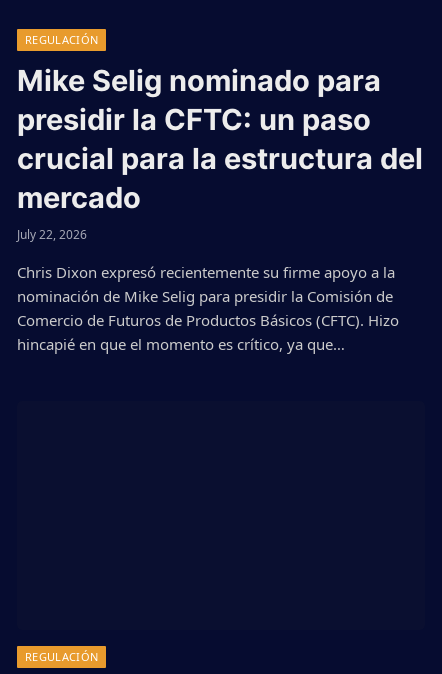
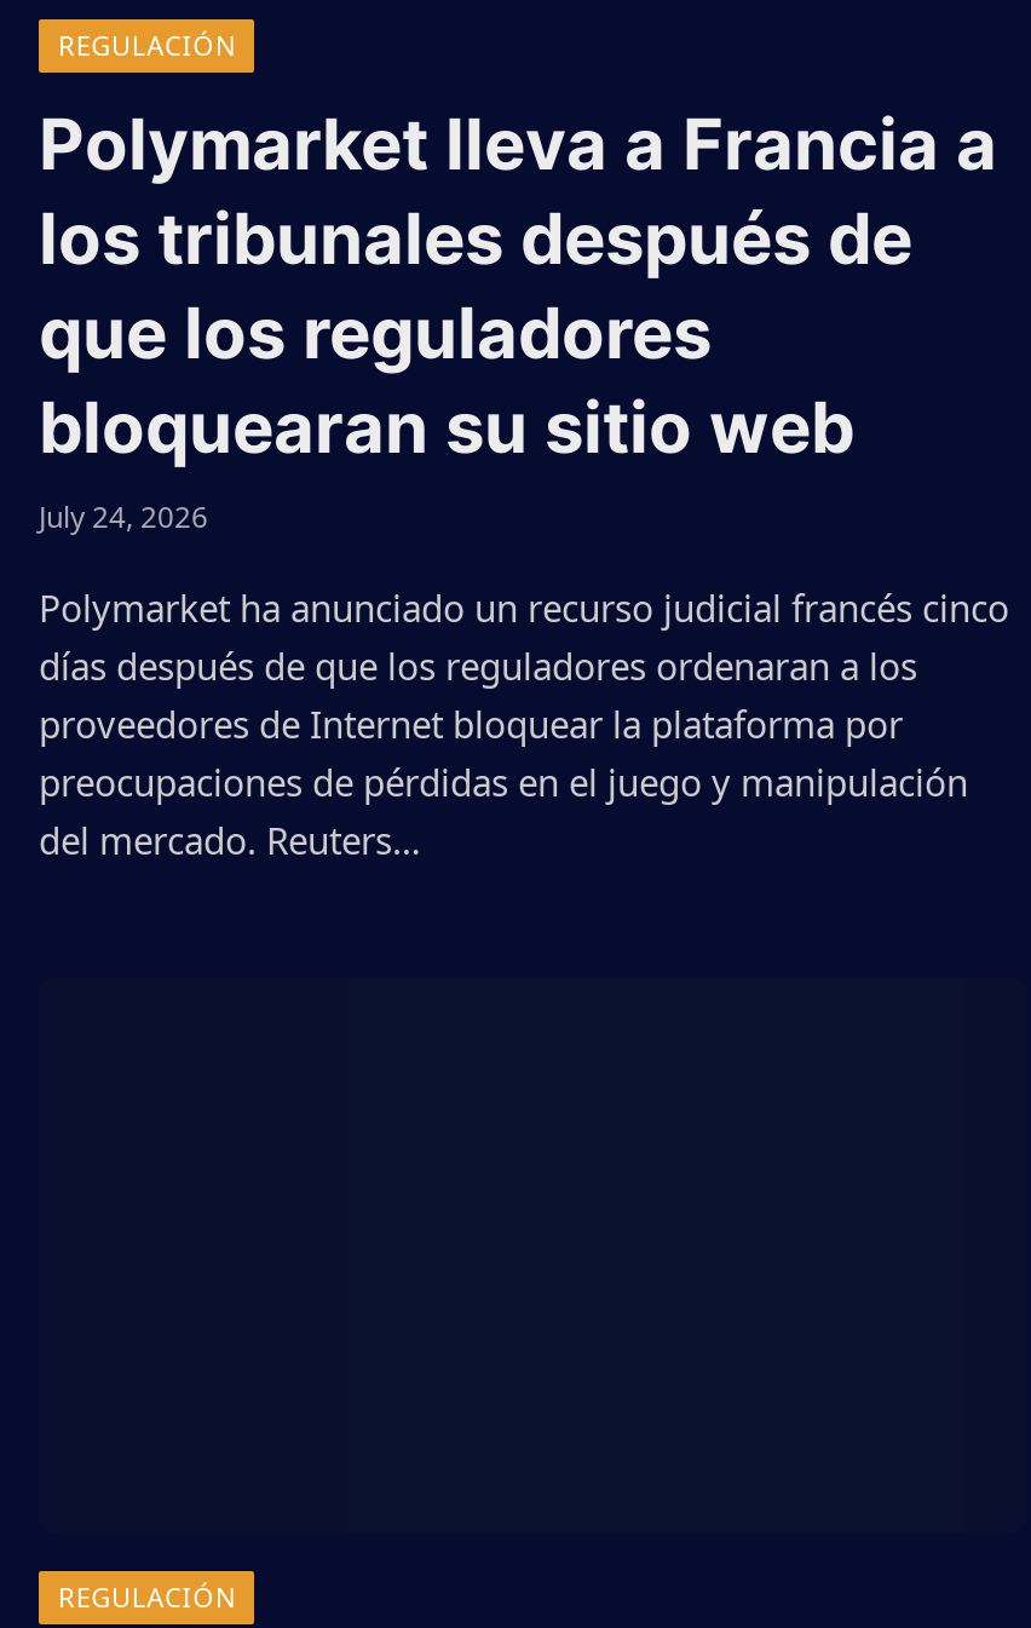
- Mike Selig nominado para
- presidir la CFTC: un paso
- crucial para la estructura del
- mercado
- July 22, 2026
+ Polymarket lleva a Francia a
+ los tribunales después de
+ que los reguladores
+ bloquearan su sitio web
+ July 24, 2026

- Chris Dixon expresó recientemente su firme apoyo a la
- nominación de Mike Selig para presidir la Comisión de
- Comercio de Futuros de Productos Básicos (CFTC). Hizo
- hincapié en que el momento es crítico, ya que…
+ Polymarket ha anunciado un recurso judicial francés cinco
+ días después de que los reguladores ordenaran a los
+ proveedores de Internet bloquear la plataforma por
+ preocupaciones de pérdidas en el juego y manipulación
+ del mercado. Reuters…
